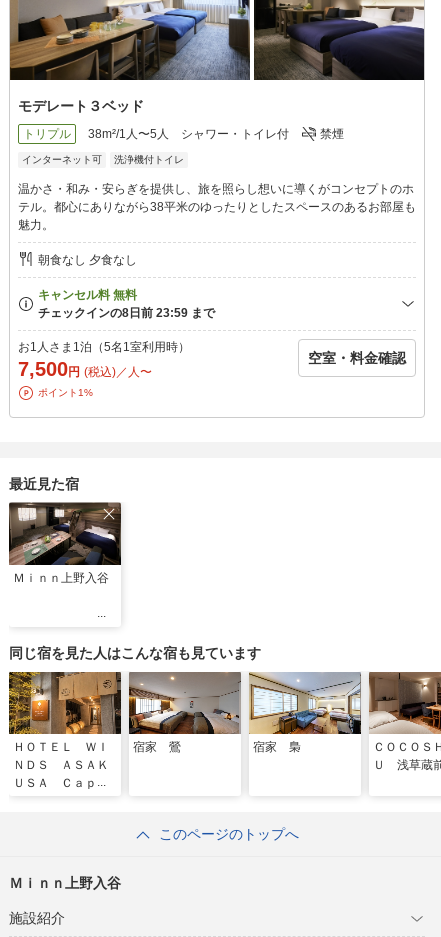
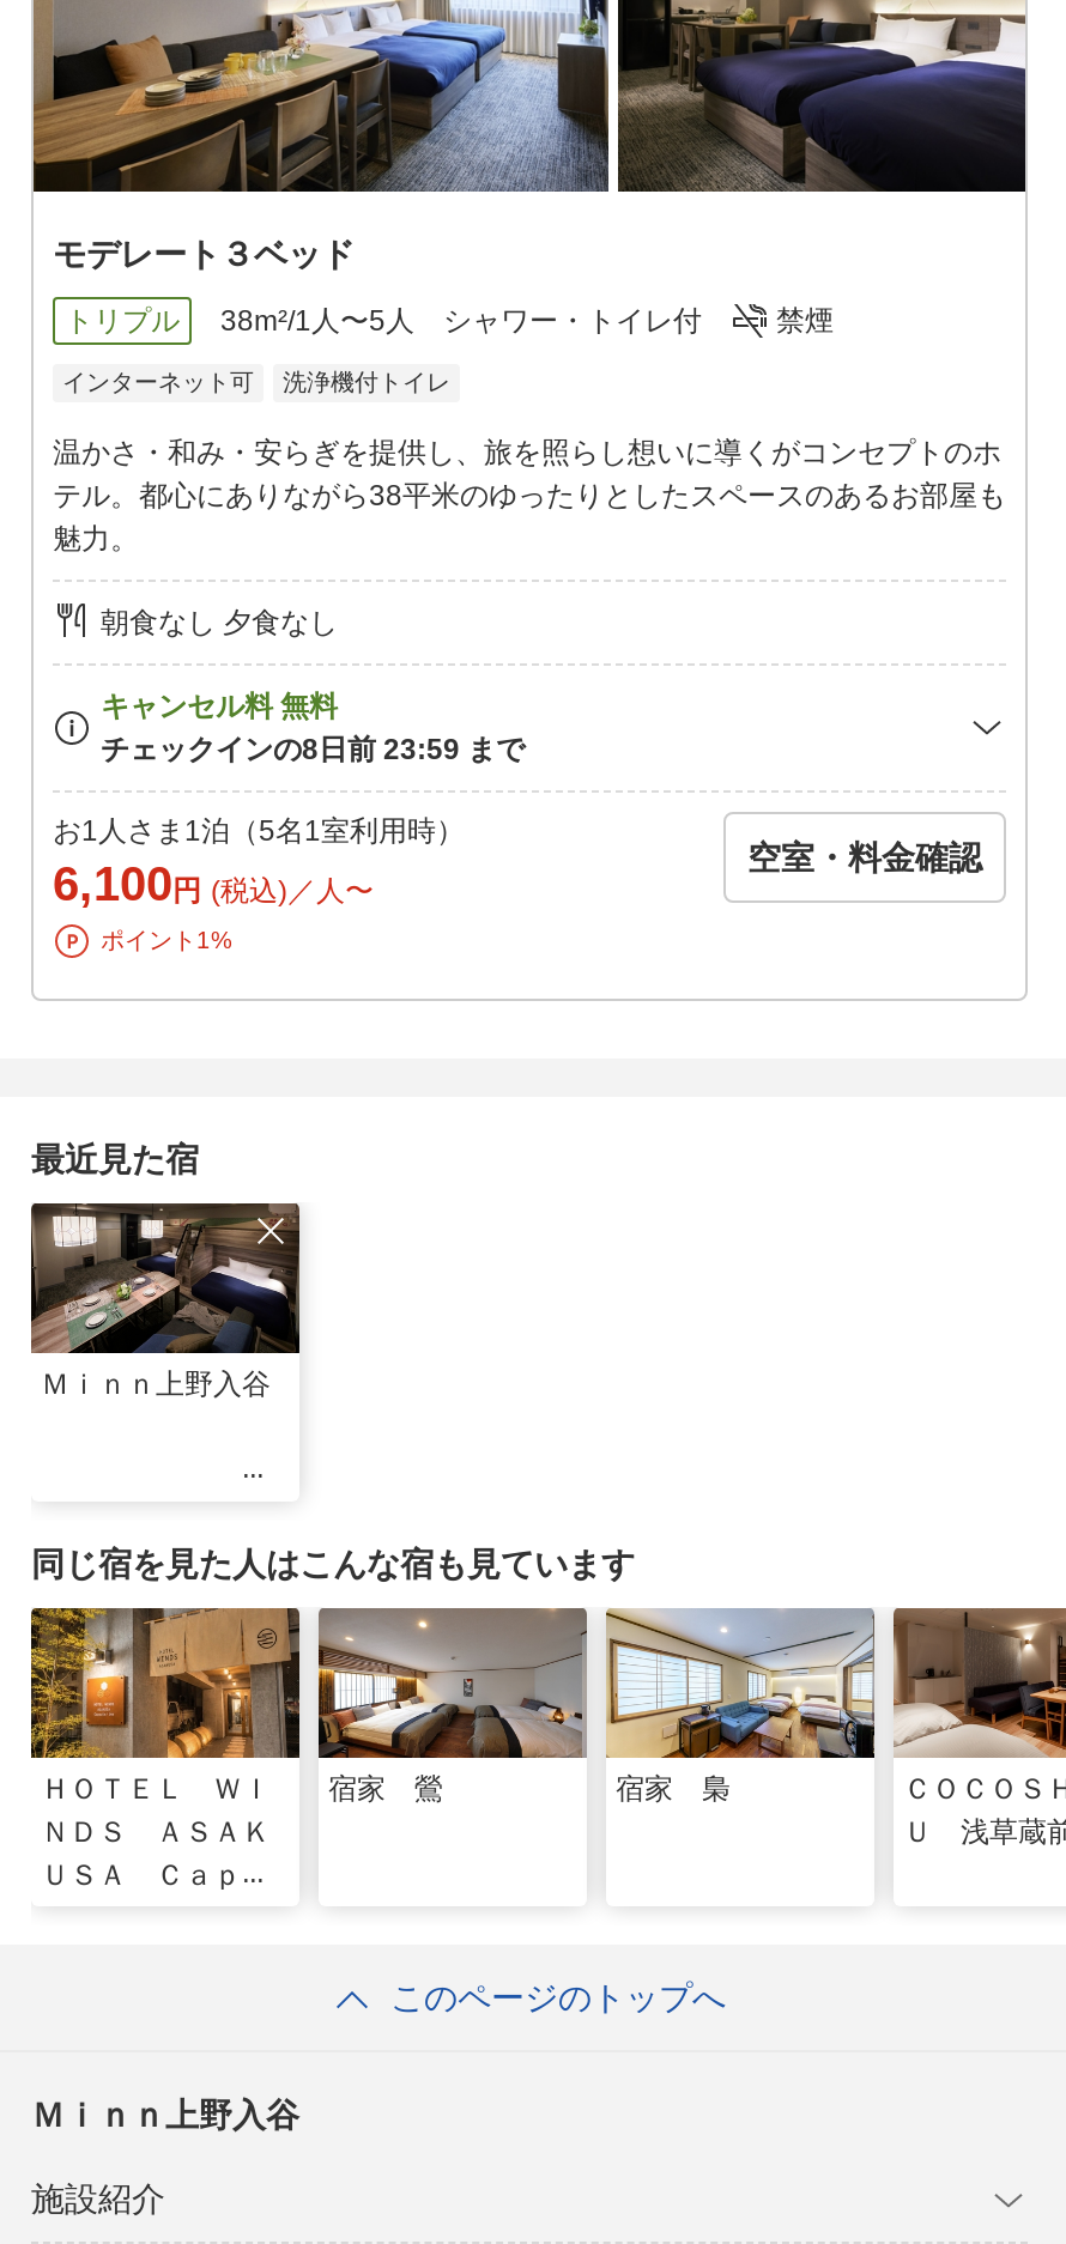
- 7,500円 (税込)／人〜
+ 6,100円 (税込)／人〜
